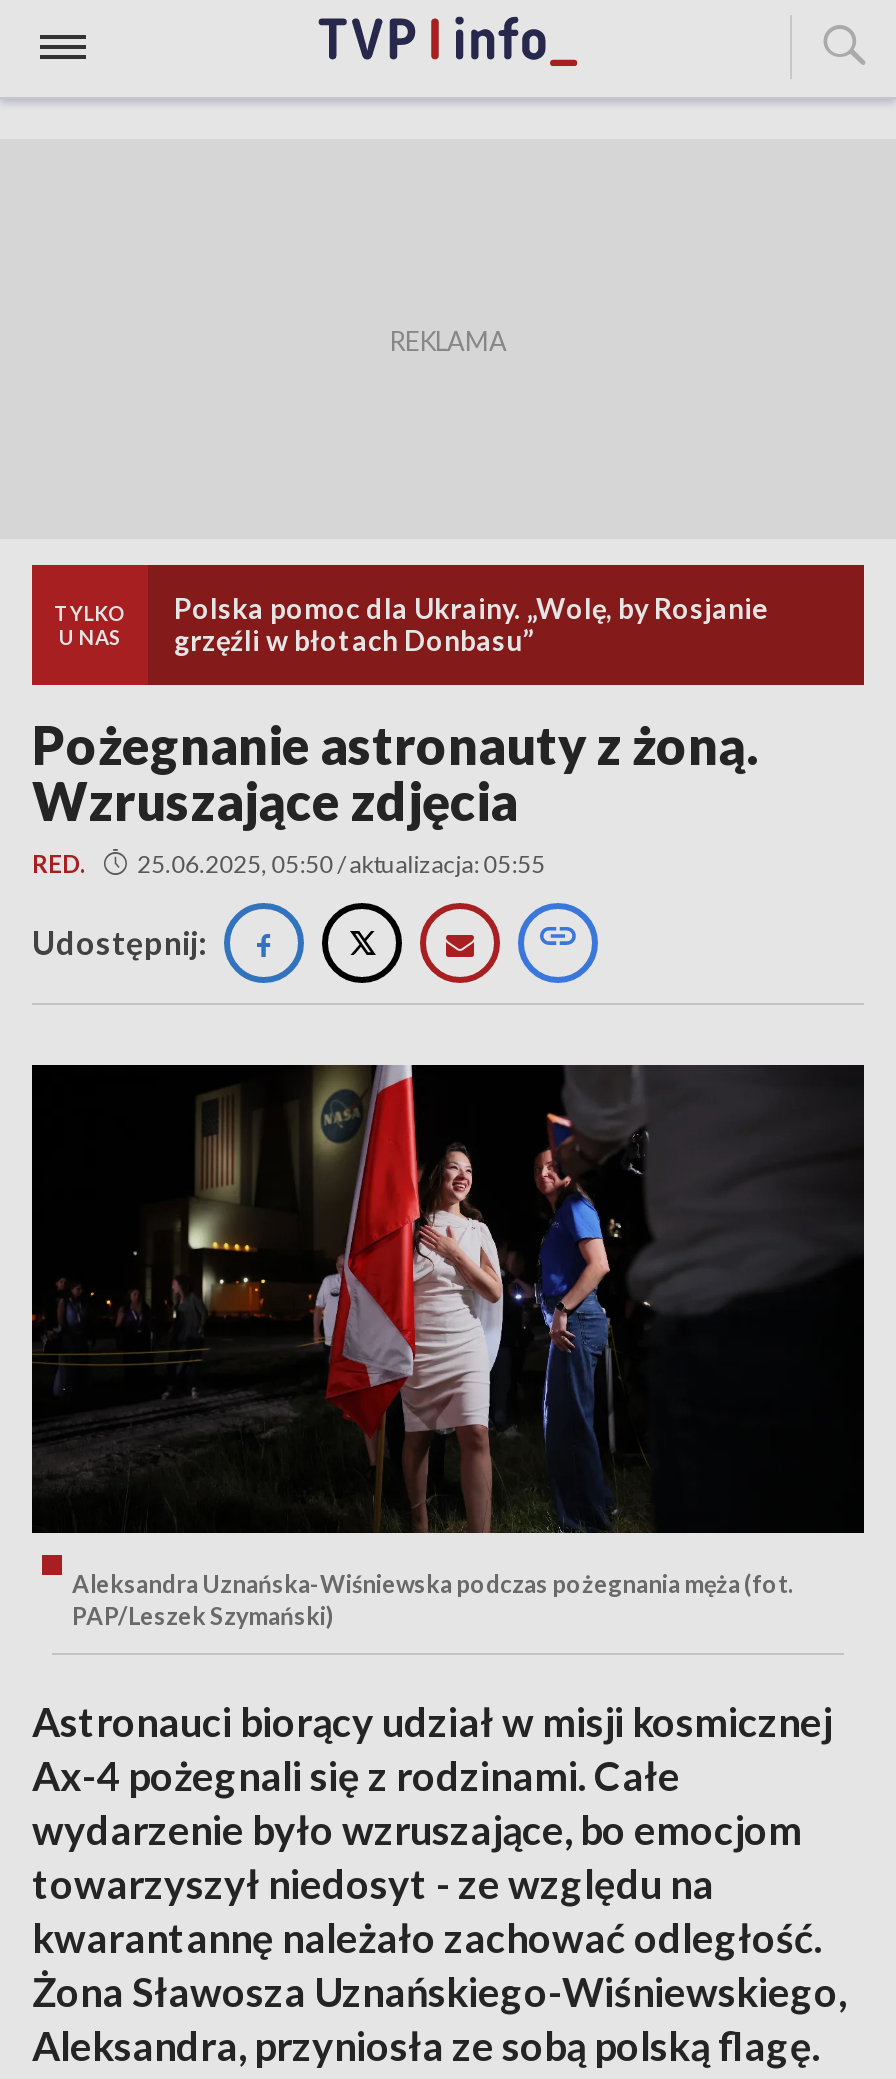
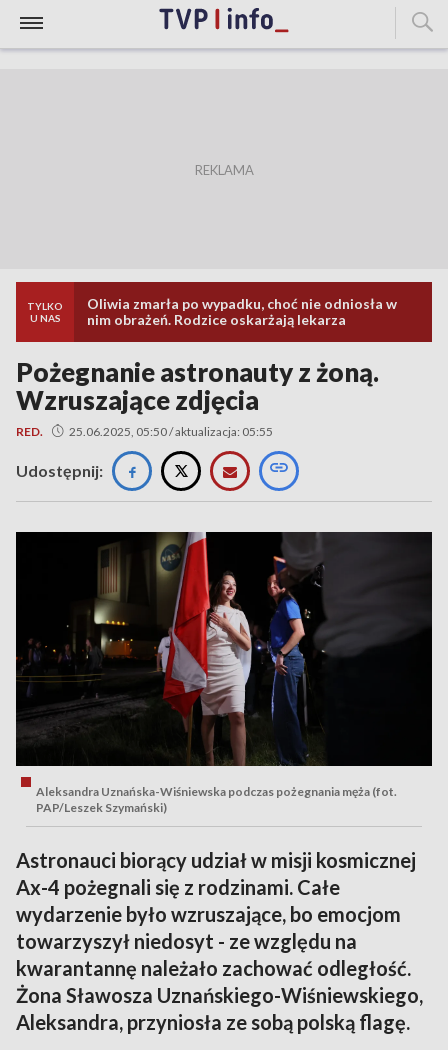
- Polska pomoc dla Ukrainy. „Wolę, by Rosjanie
- grzęźli w błotach Donbasu”
+ Oliwia zmarła po wypadku, choć nie odniosła w
+ nim obrażeń. Rodzice oskarżają lekarza
